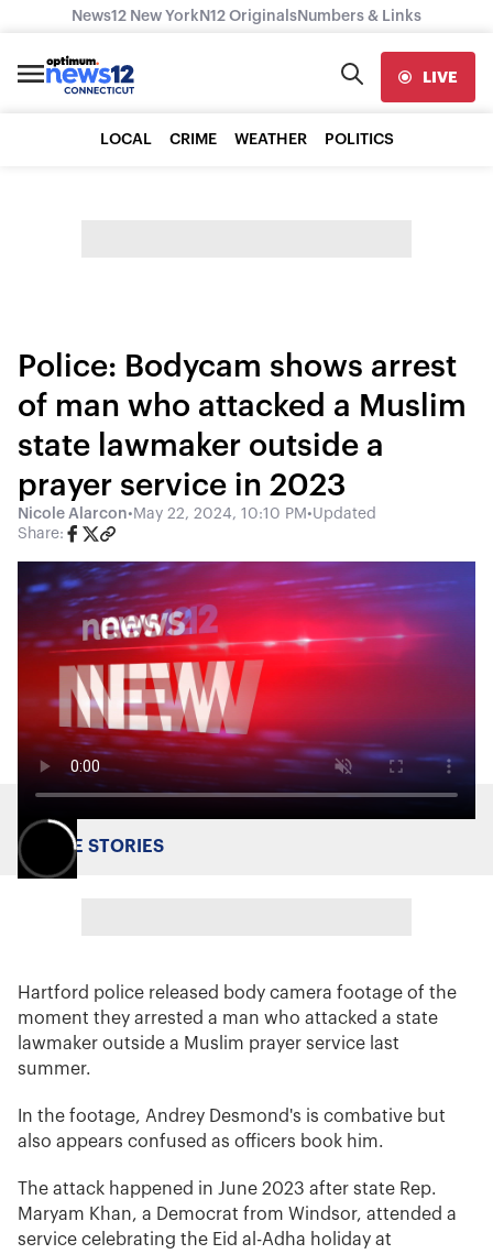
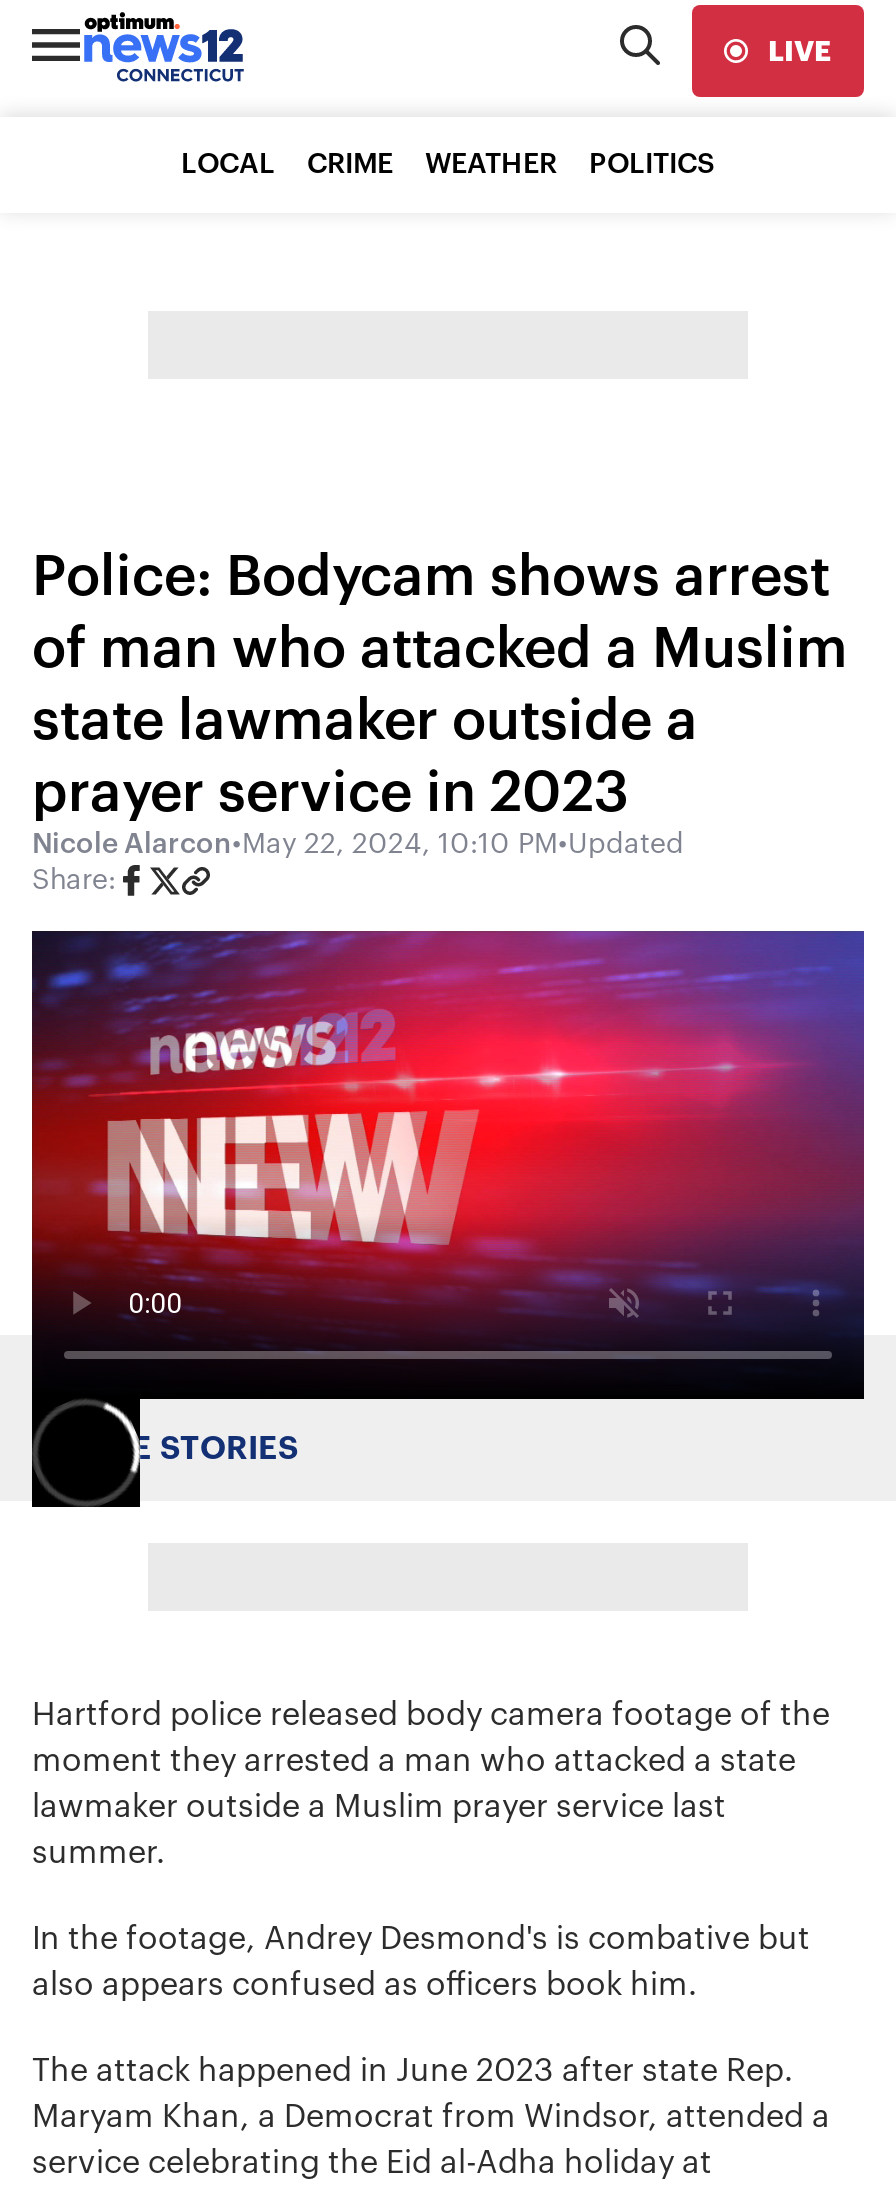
- News12 New YorkN12 OriginalsNumbers & Links
